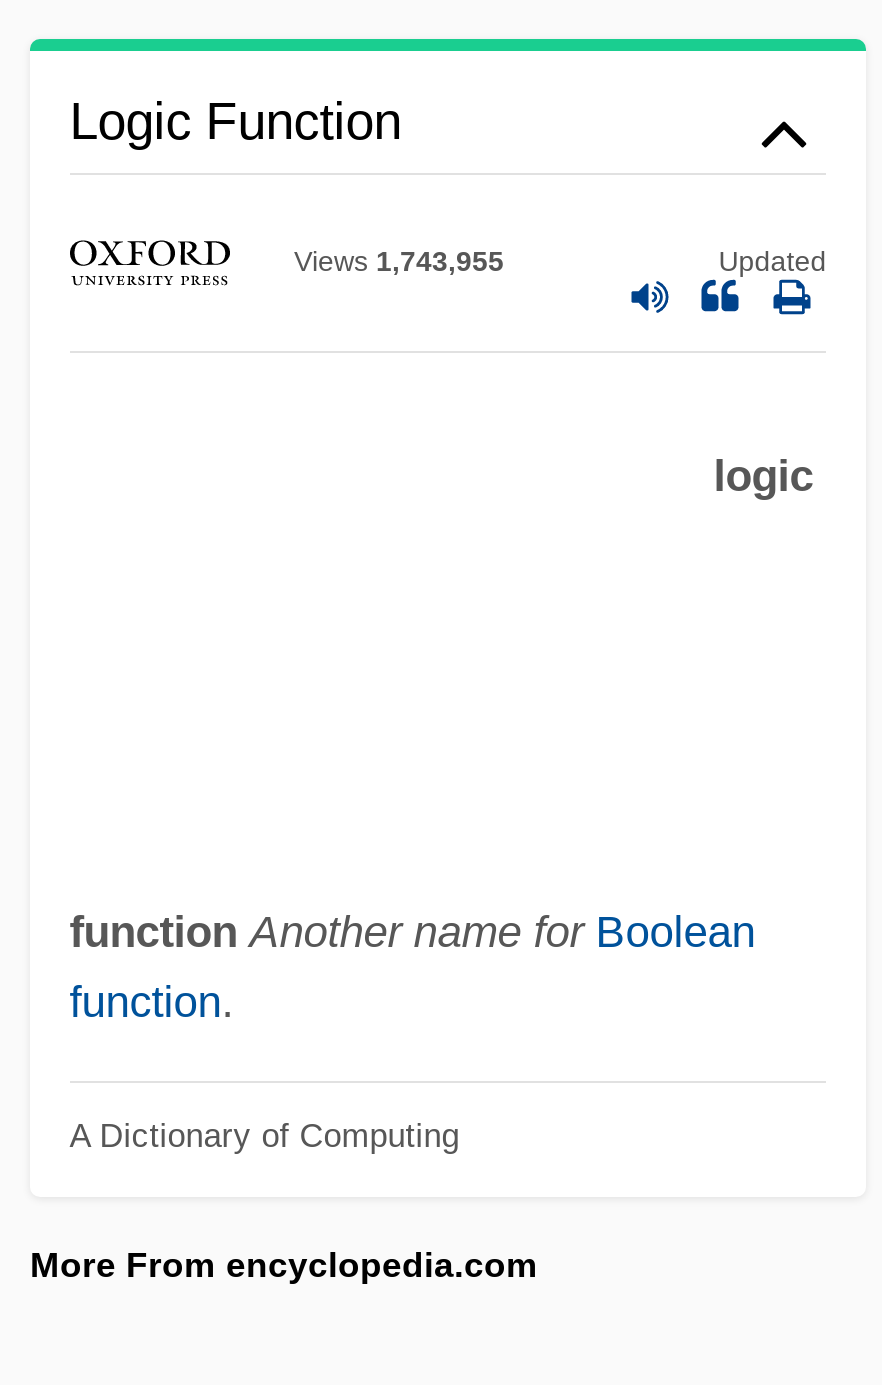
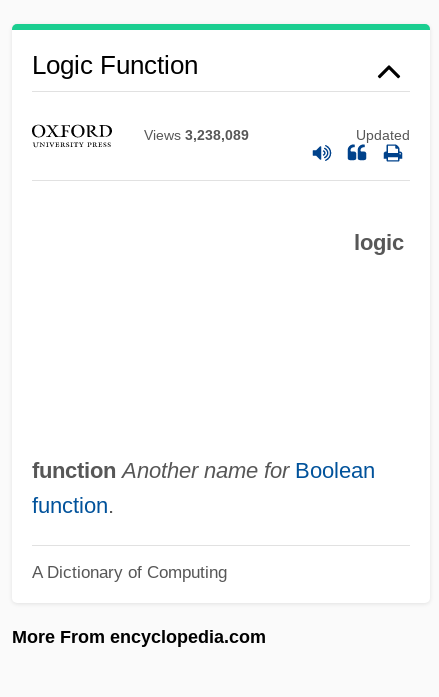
- Views 1,743,955
+ Views 3,238,089
